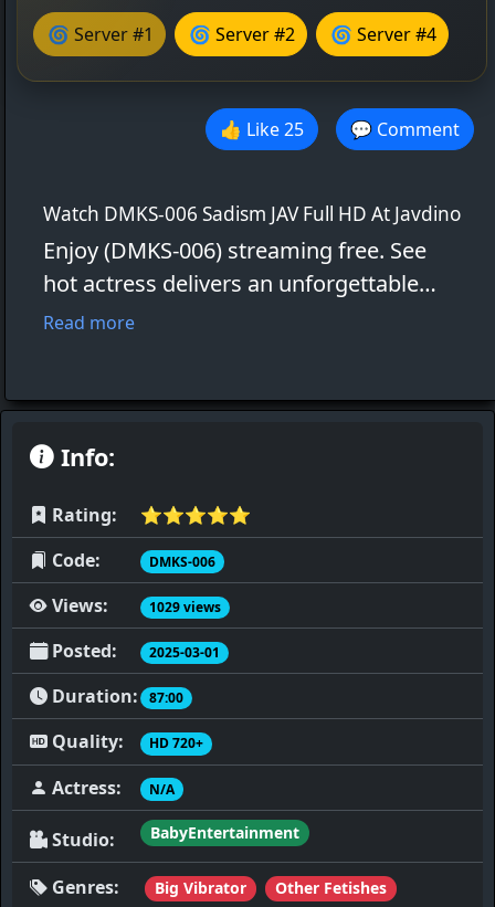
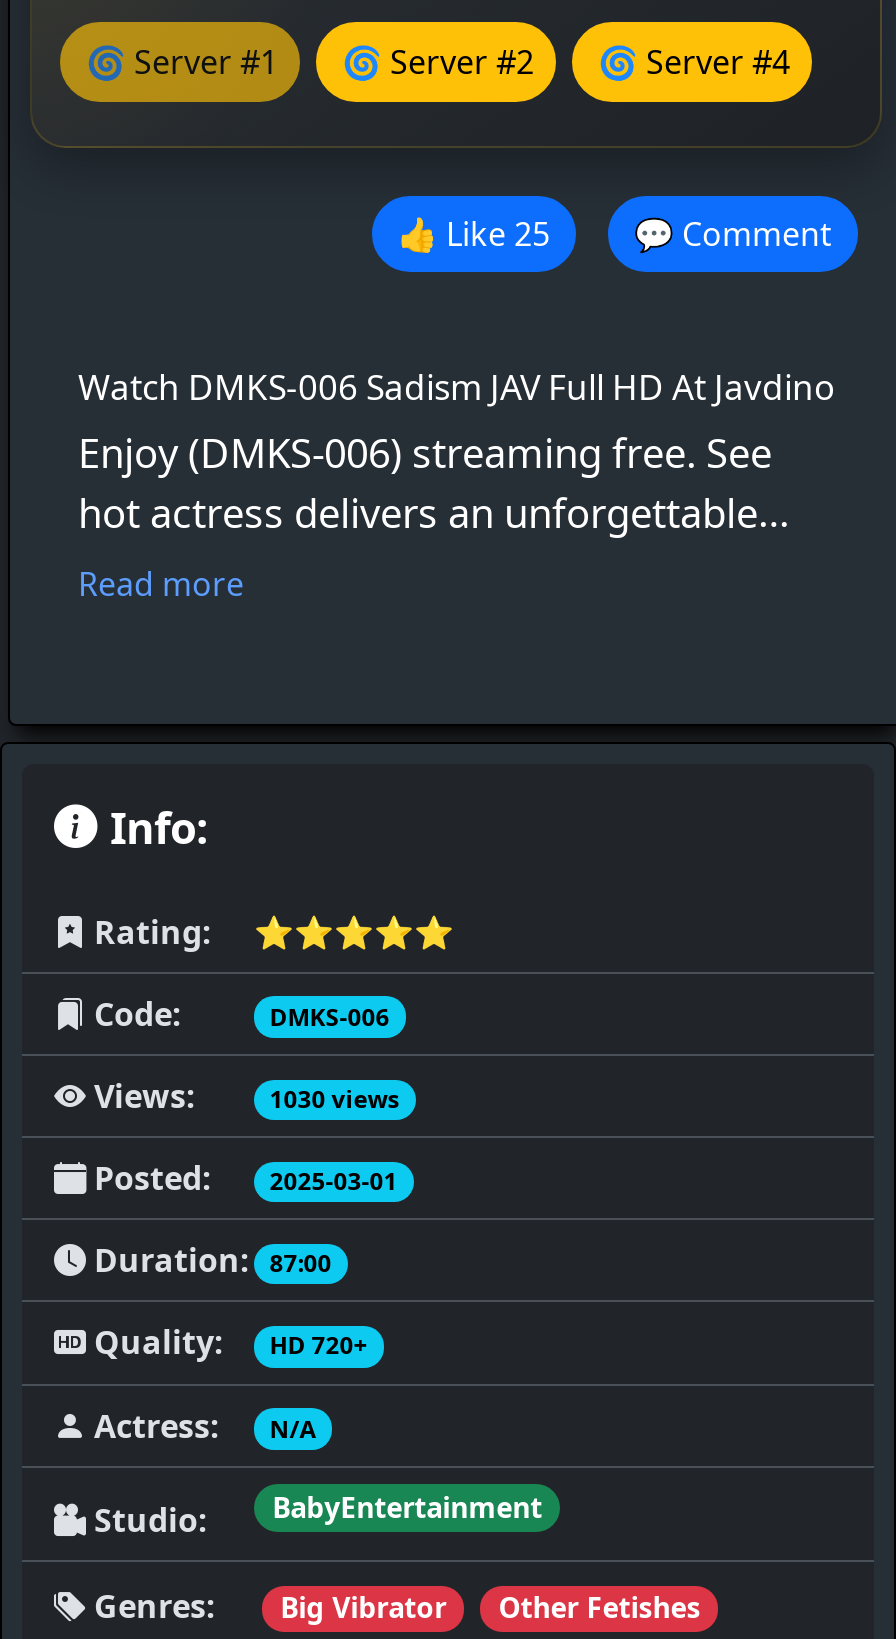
- 1029 views
+ 1030 views
